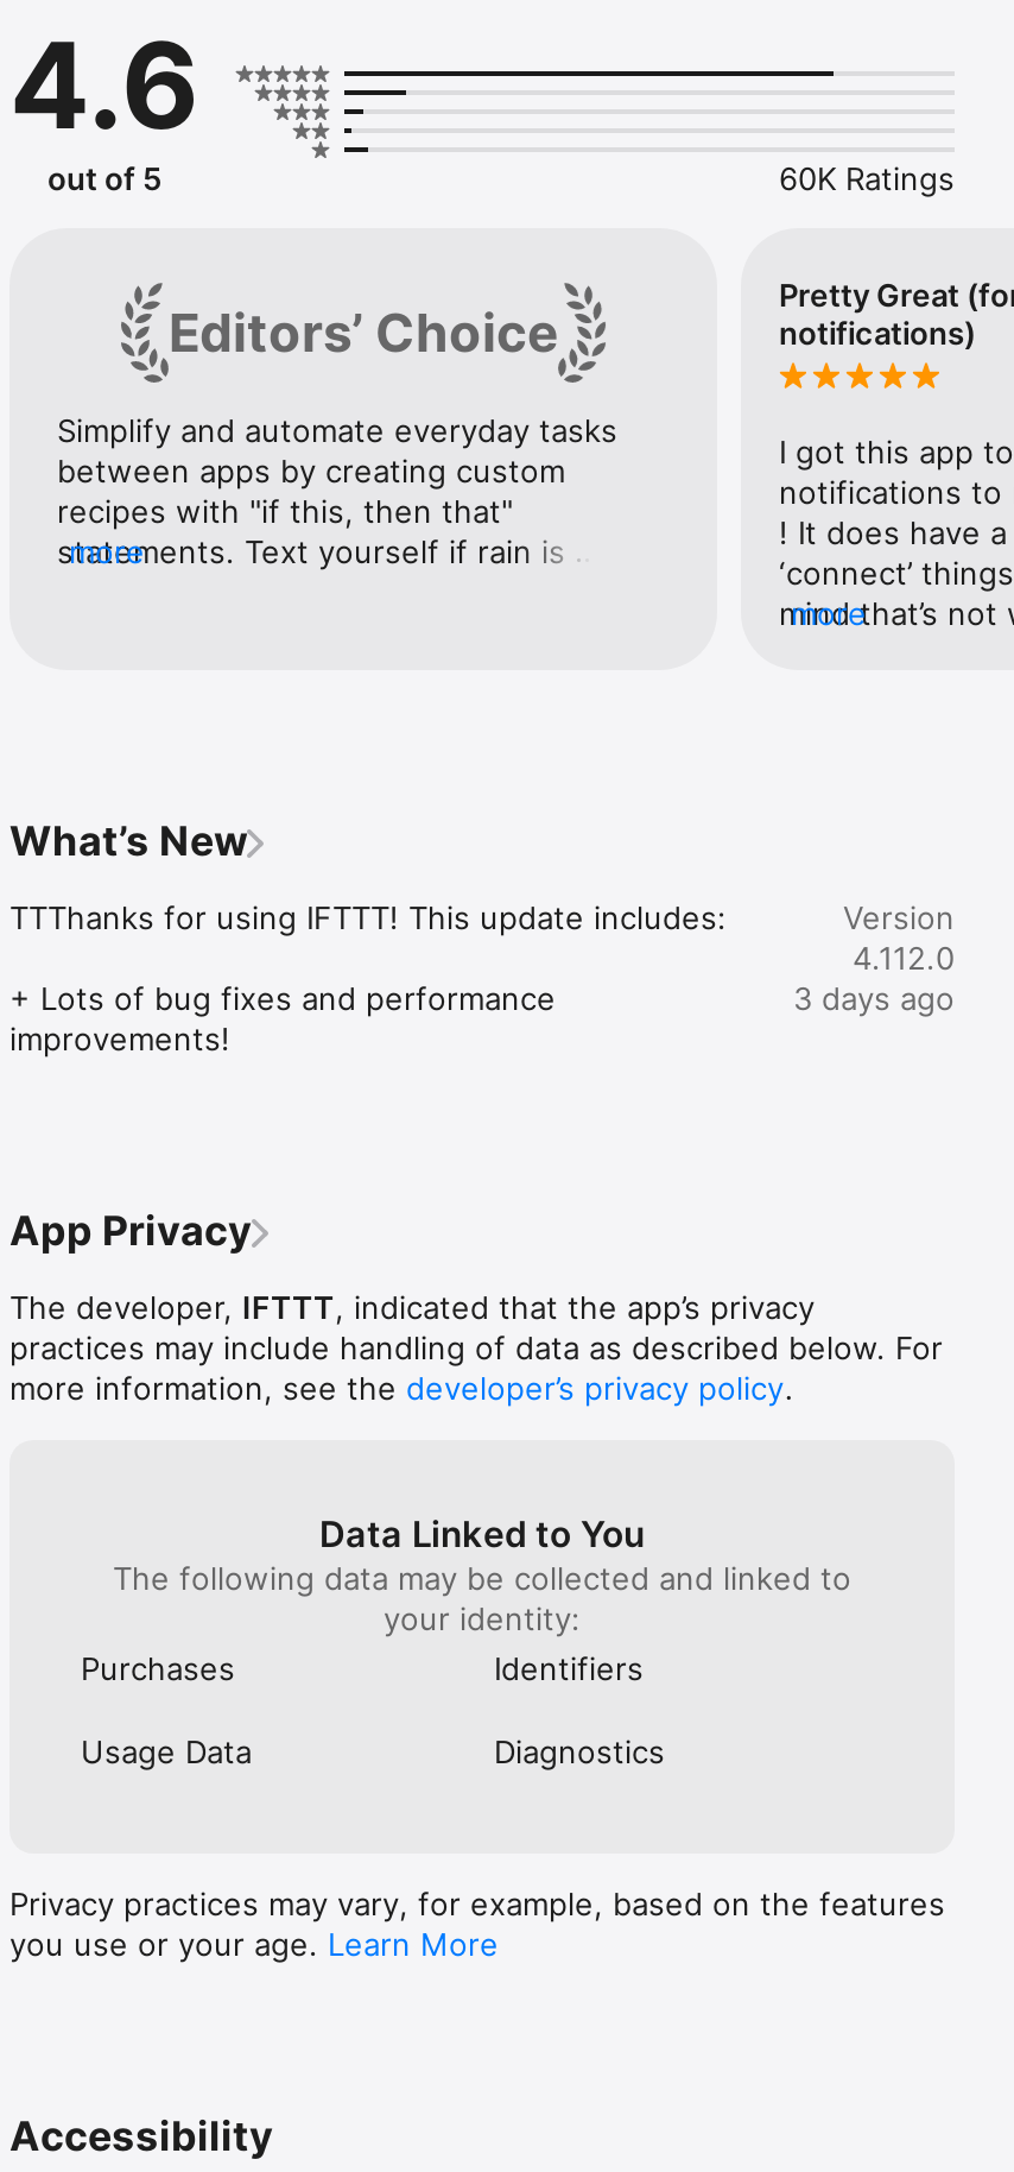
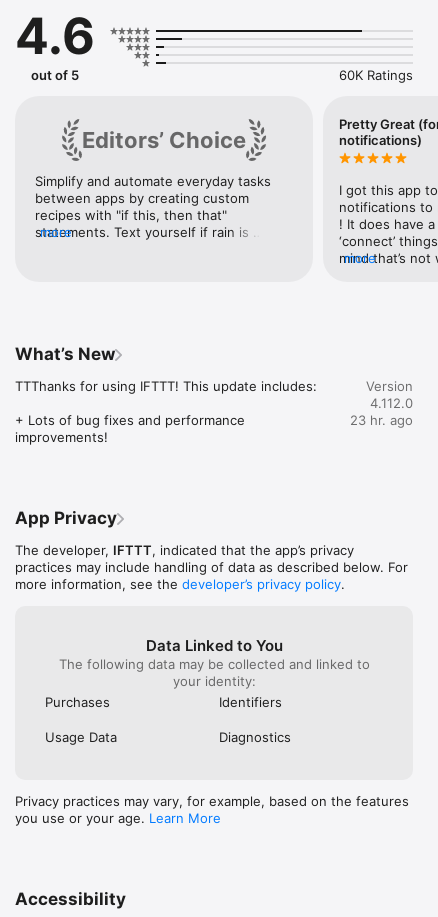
- 3 days ago
+ 23 hr. ago
